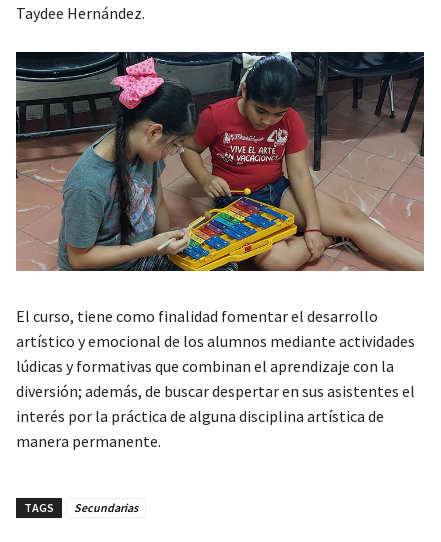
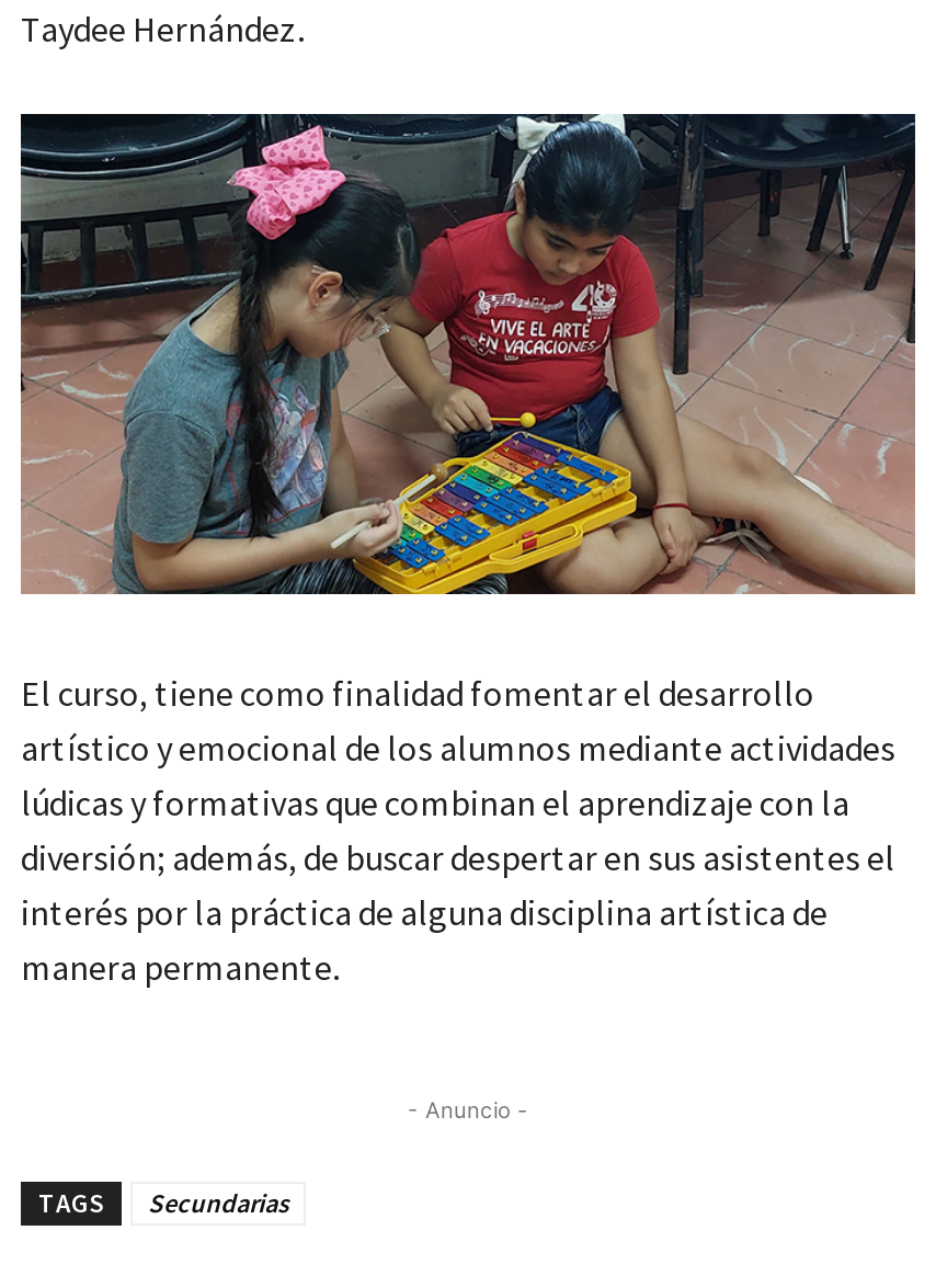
+ - Anuncio -
